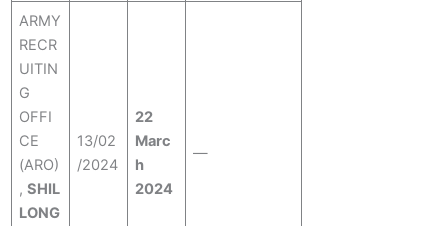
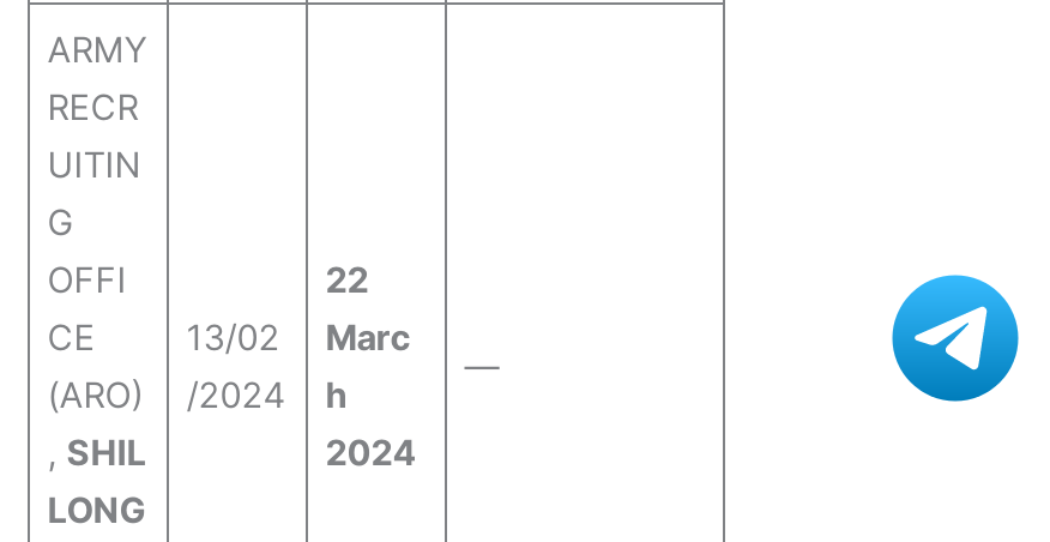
+ [image]
